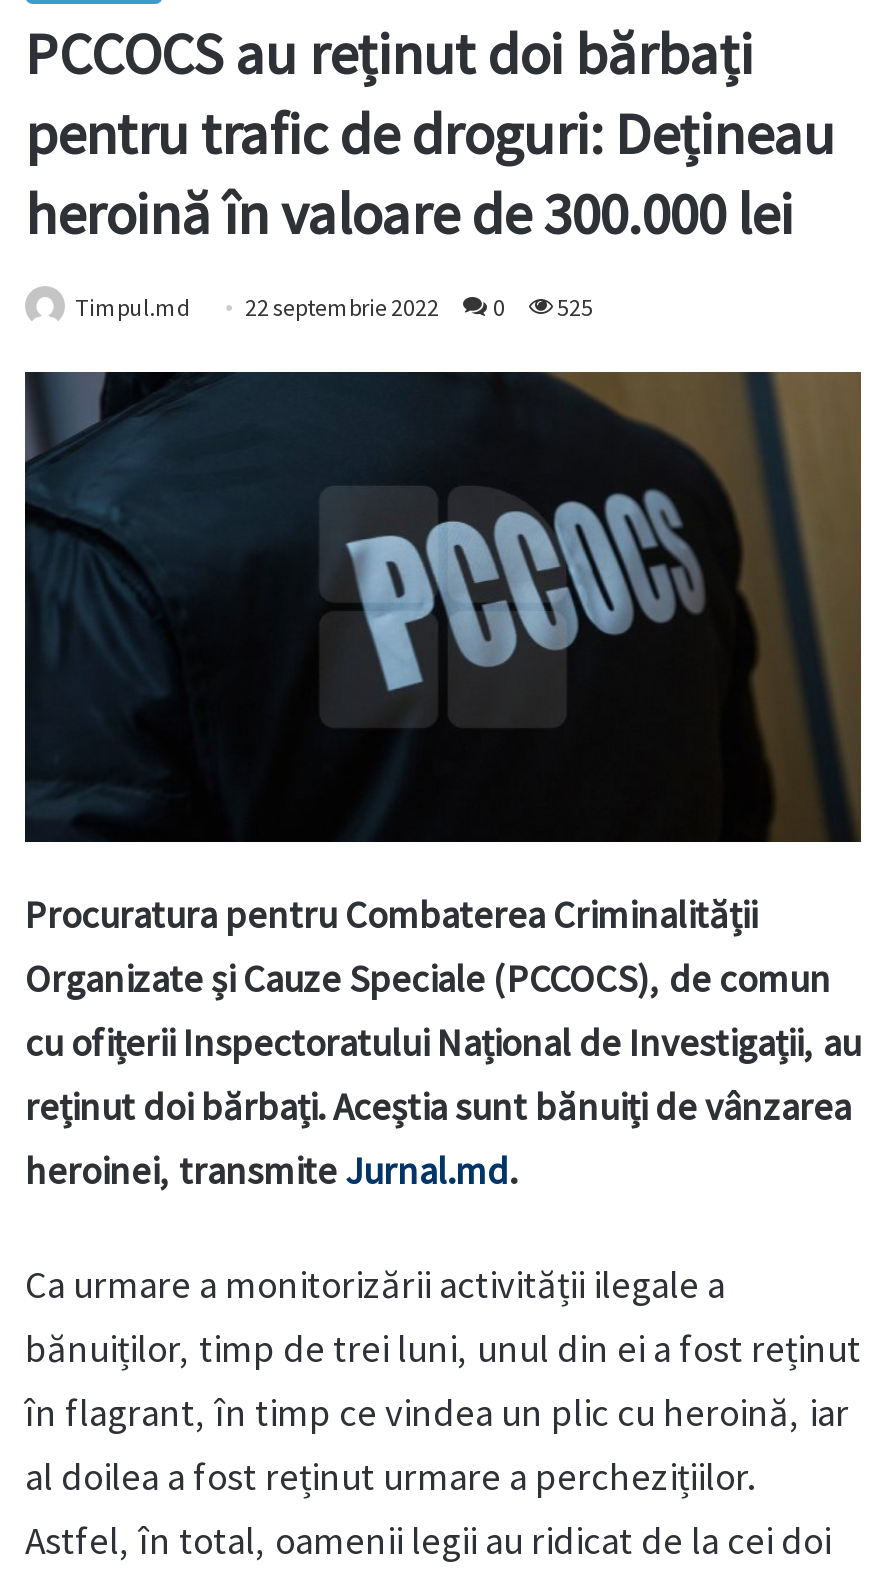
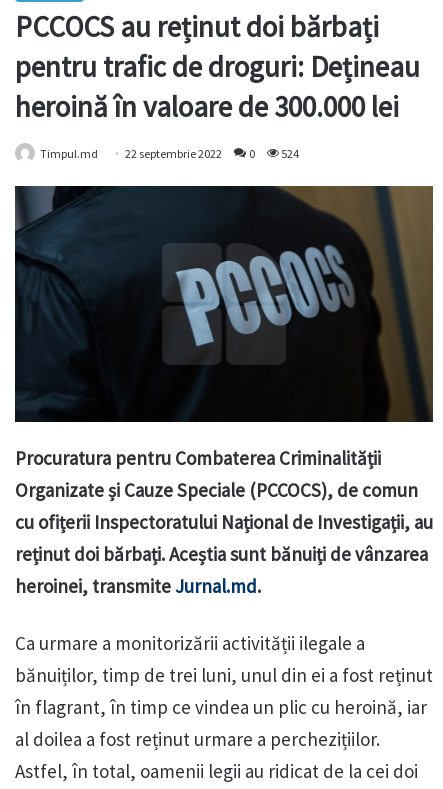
- Timpul.md 22 septembrie 2022 0 525
+ Timpul.md 22 septembrie 2022 0 524
